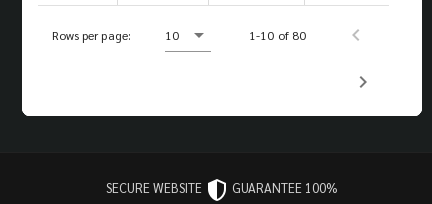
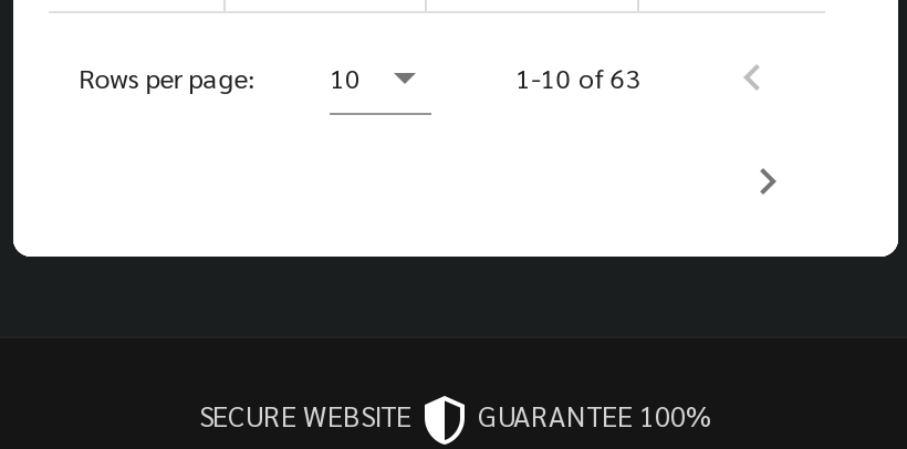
- 1-10 of 80
+ 1-10 of 63
